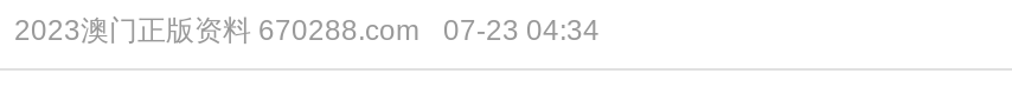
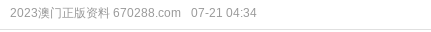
- 2023澳门正版资料 670288.com 07-23 04:34
+ 2023澳门正版资料 670288.com 07-21 04:34
